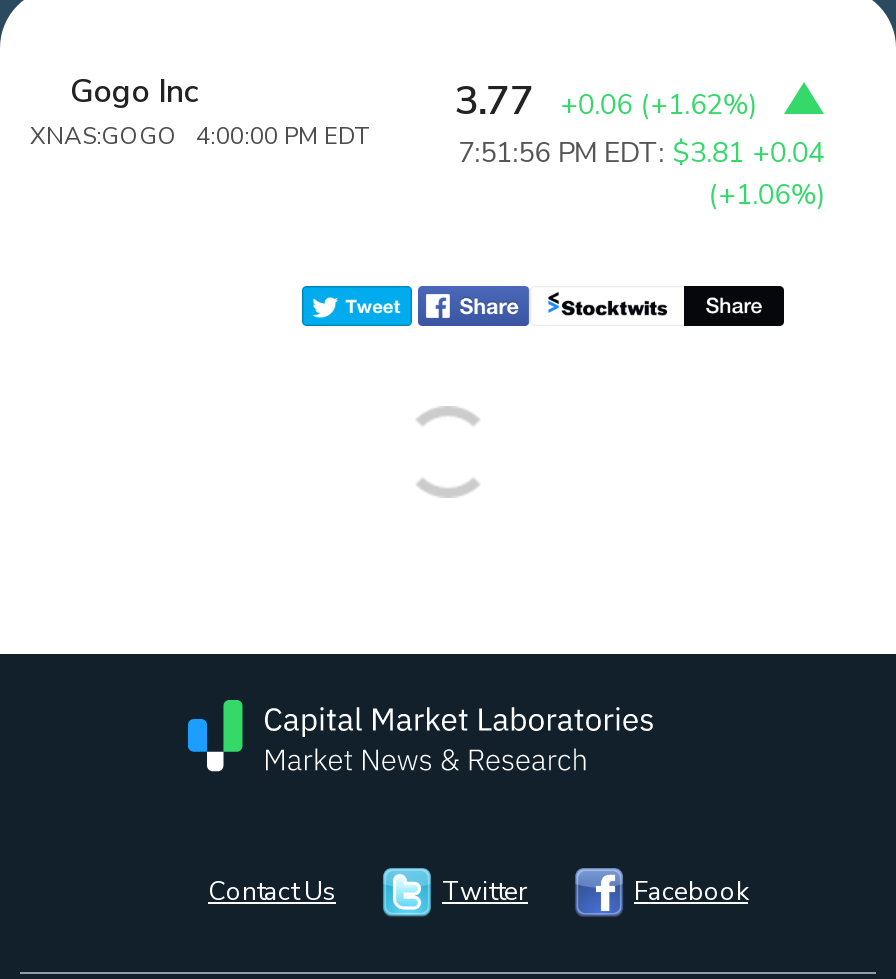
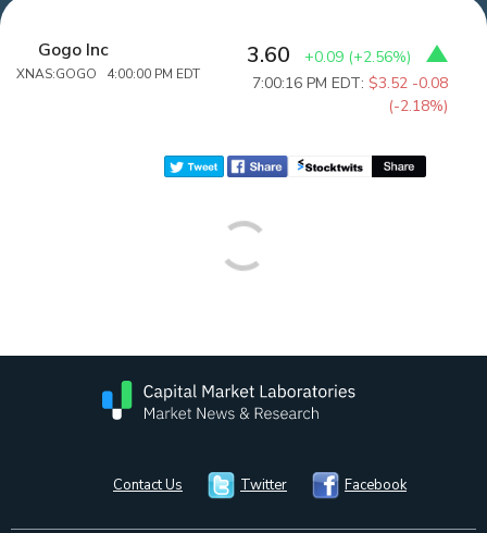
- 3.77
+ 3.60

- +0.06 (+1.62%)
+ +0.09 (+2.56%)

- 7:51:56 PM EDT: $3.81 +0.04
+ 7:00:16 PM EDT: $3.52 -0.08

- (+1.06%)
+ (-2.18%)
